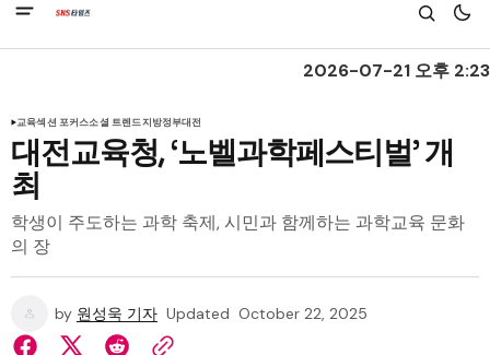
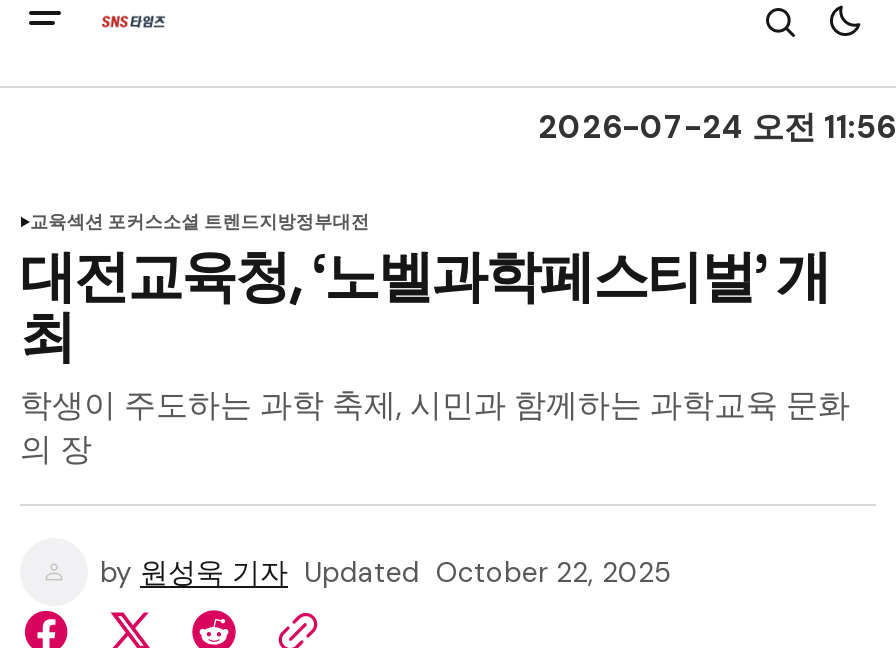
- 2026-07-21 오후 2:23
+ 2026-07-24 오전 11:56
